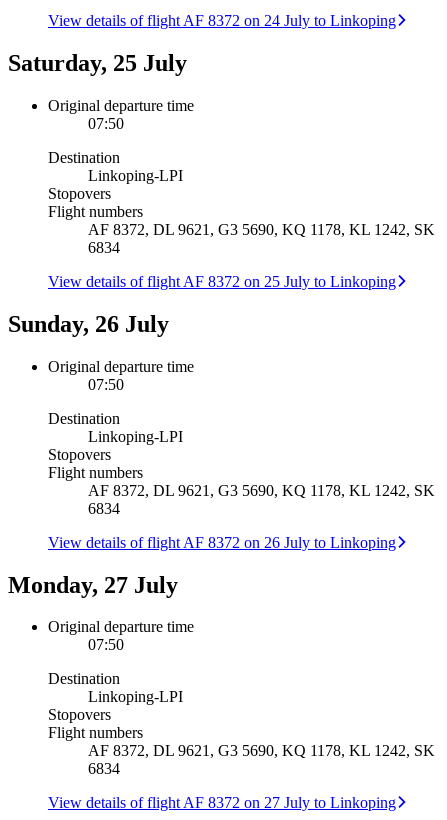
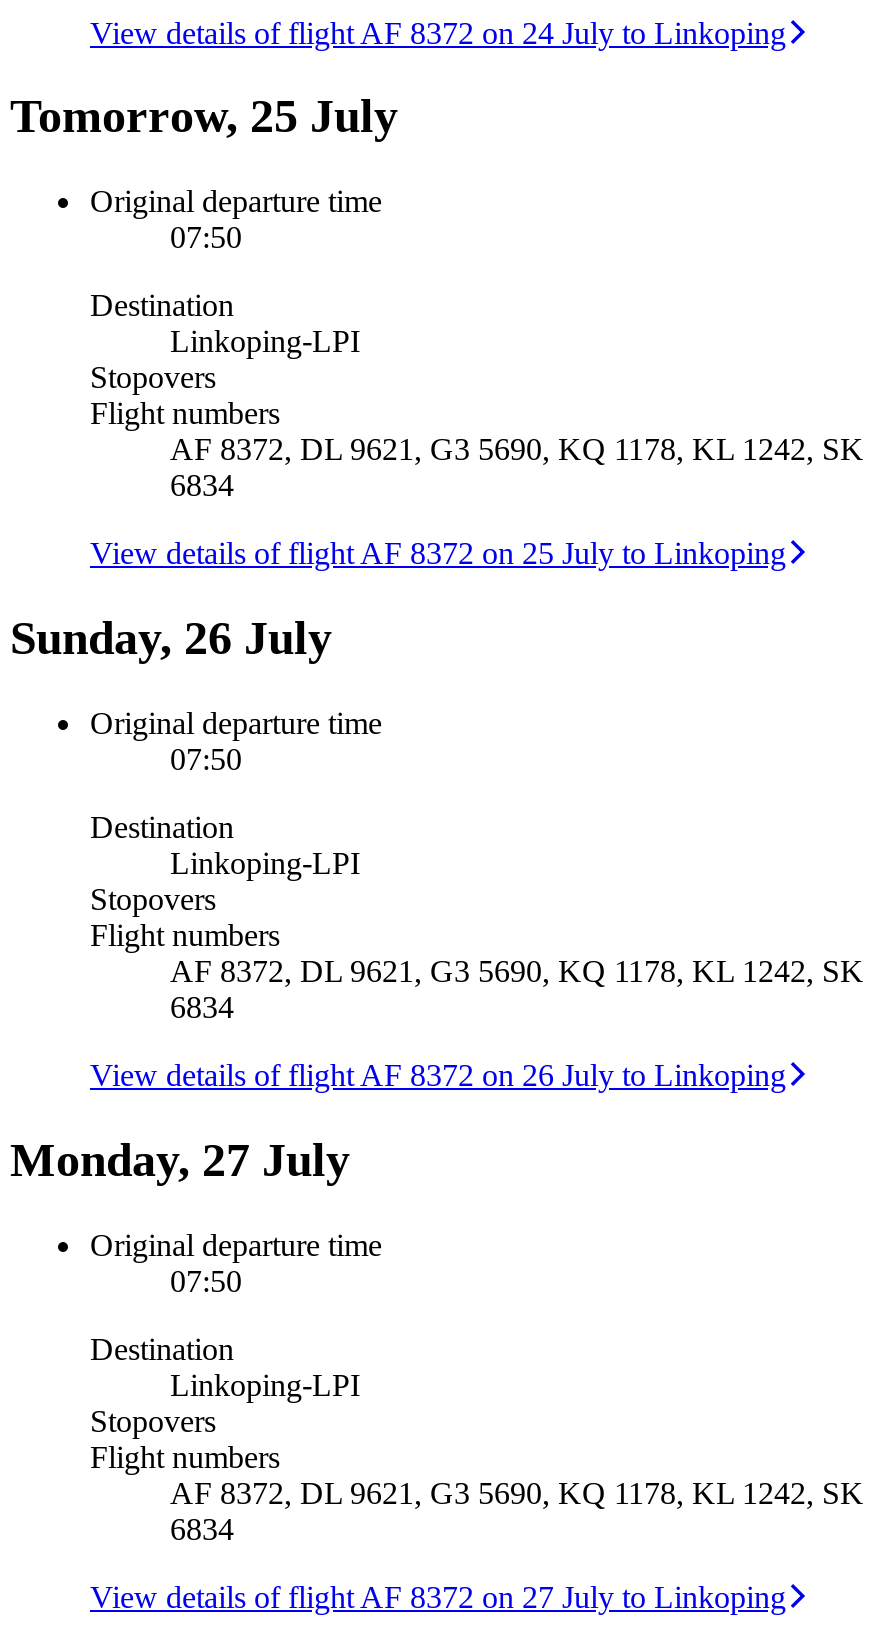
- Saturday, 25 July
+ Tomorrow, 25 July
